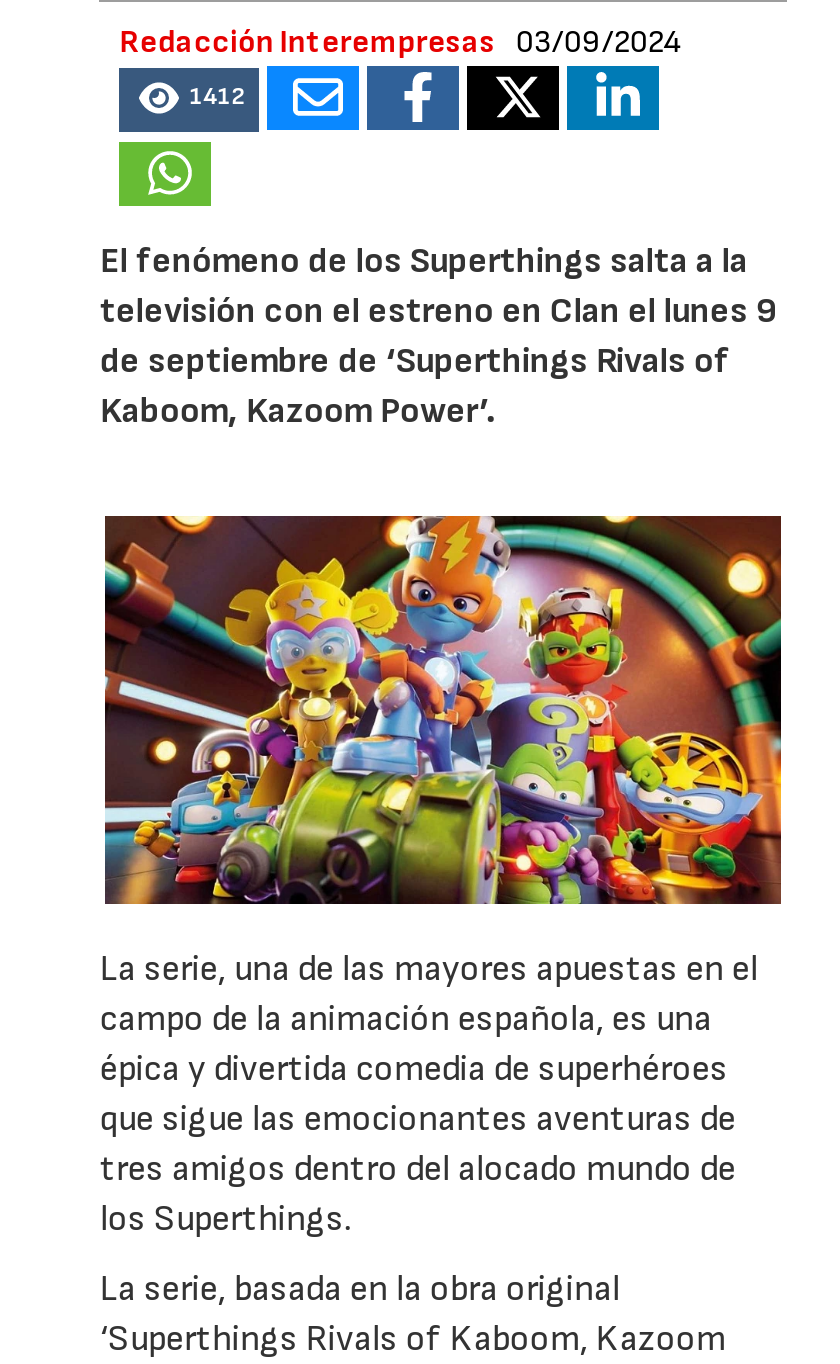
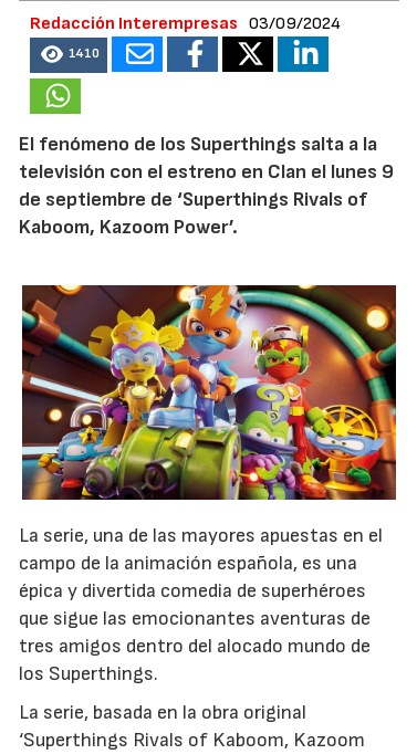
- 1412
+ 1410
